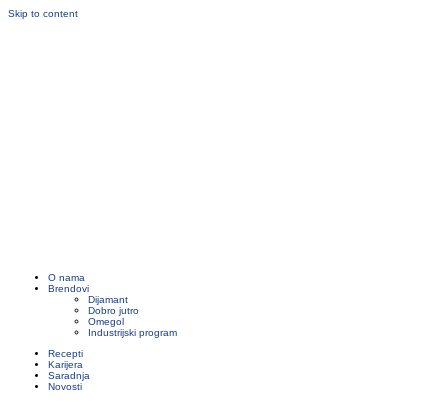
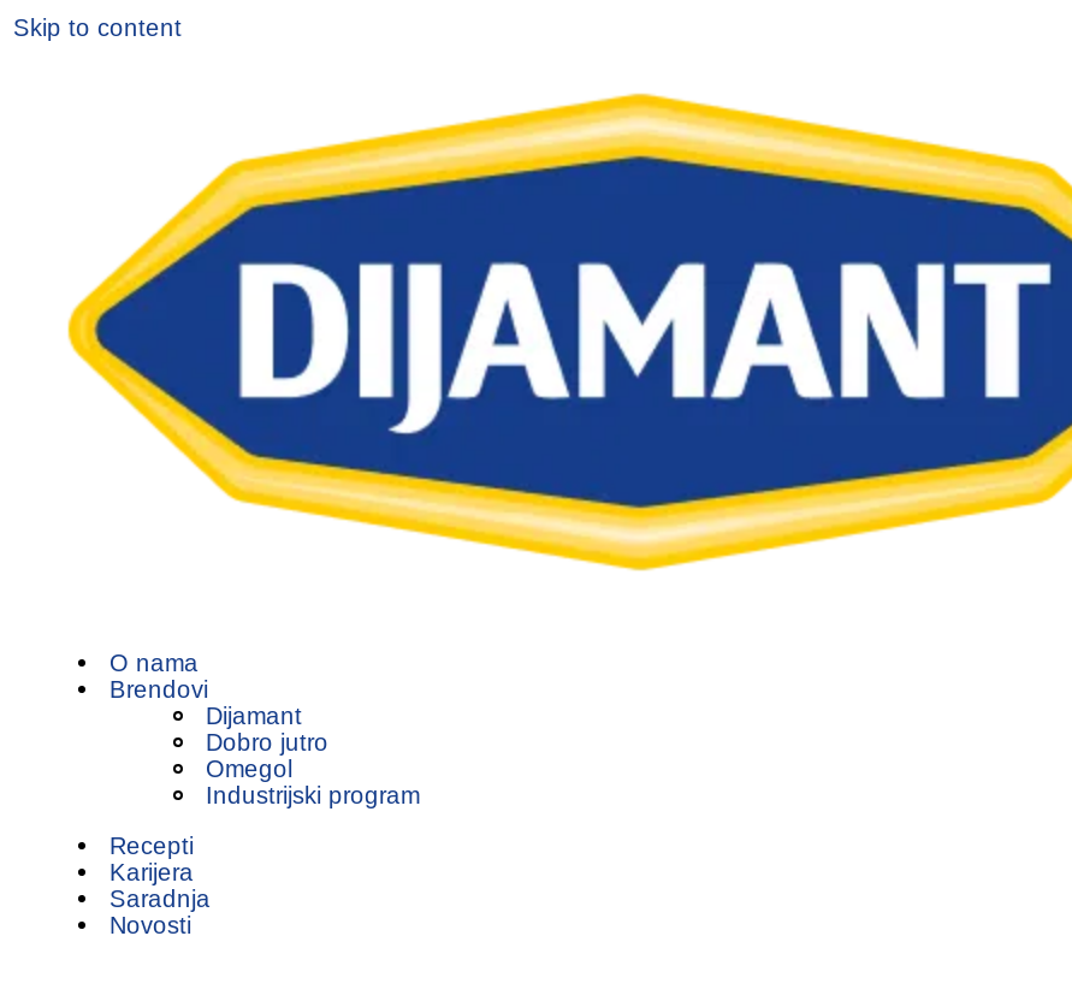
+ [image]
